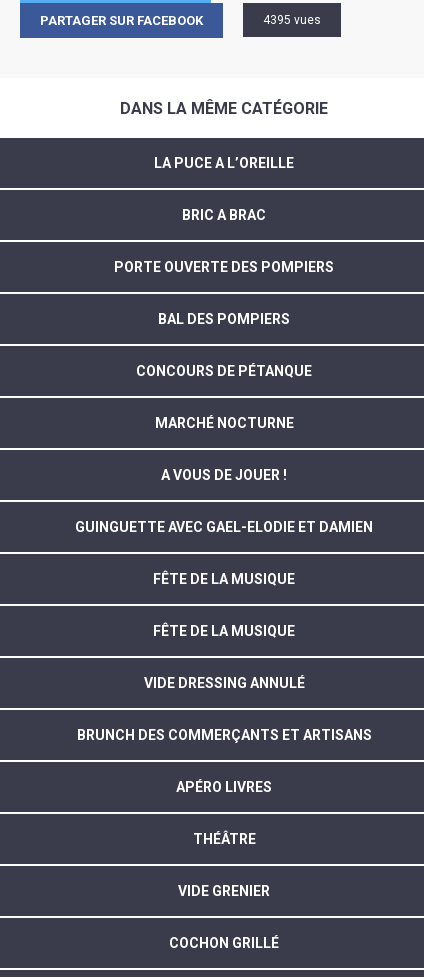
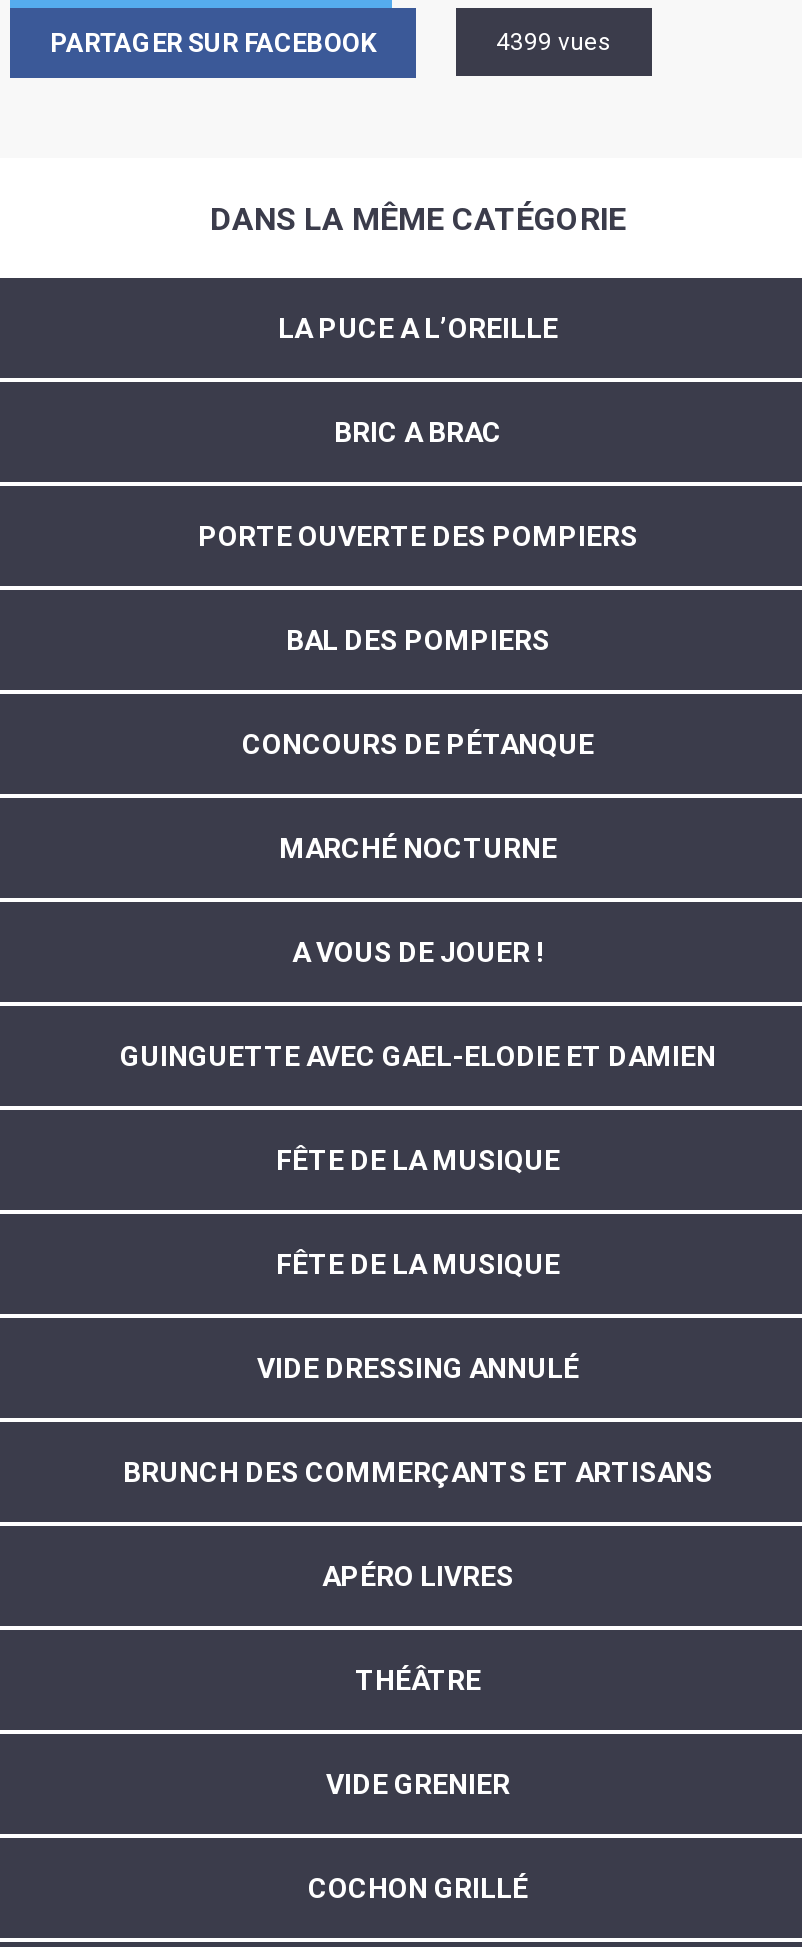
- 4395 vues
+ 4399 vues
